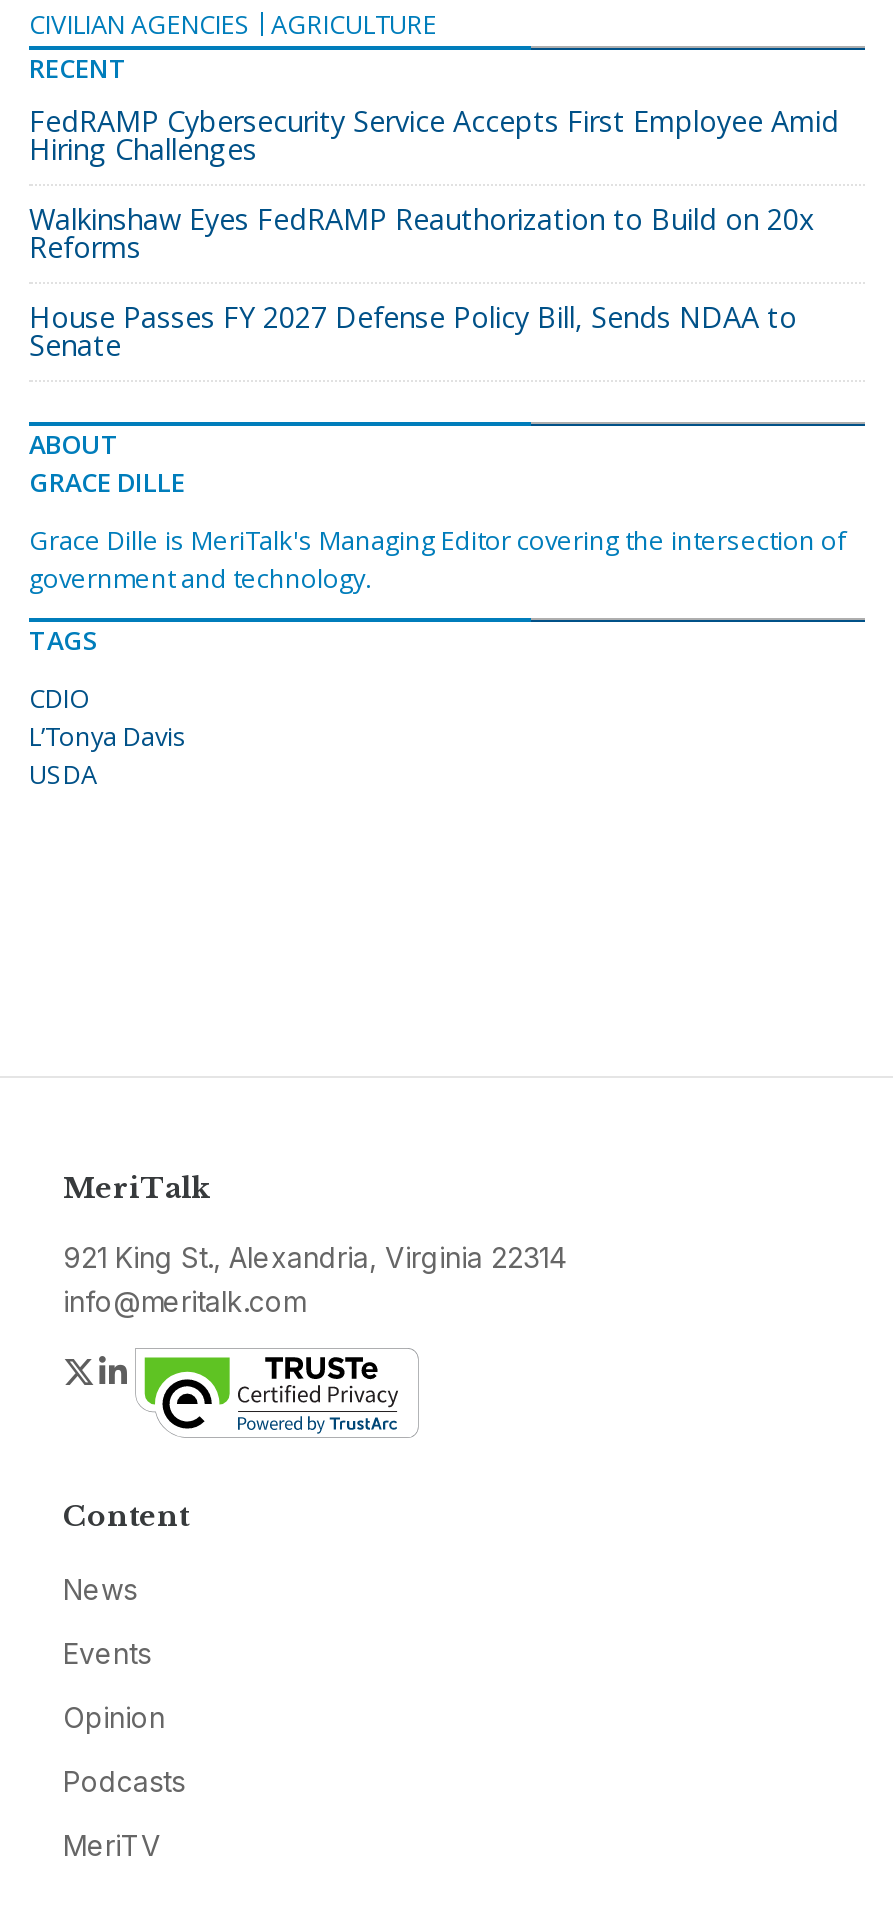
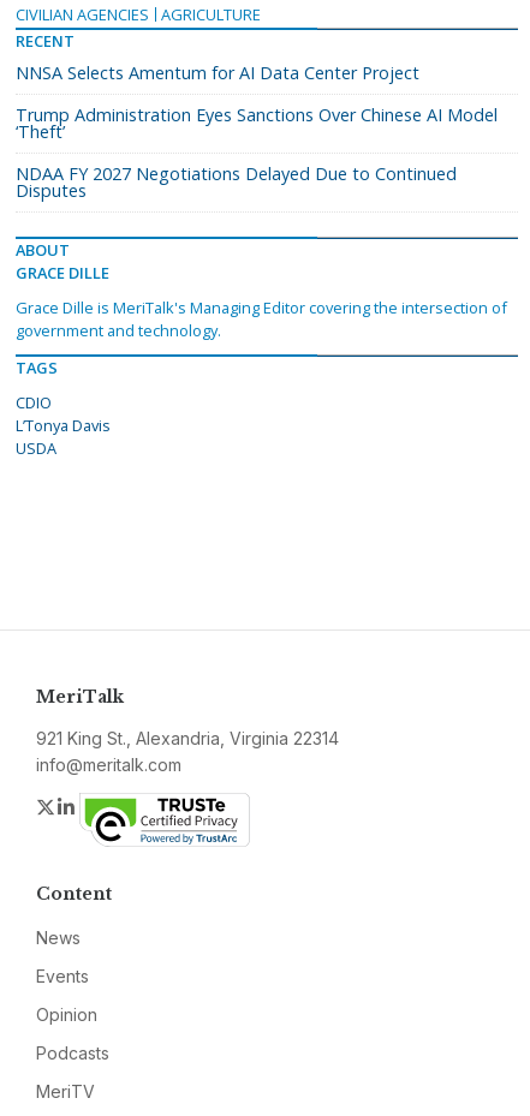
- FedRAMP Cybersecurity Service Accepts First Employee Amid
- Hiring Challenges
+ NNSA Selects Amentum for AI Data Center Project

- Walkinshaw Eyes FedRAMP Reauthorization to Build on 20x
- Reforms
+ Trump Administration Eyes Sanctions Over Chinese AI Model
+ ‘Theft’

- House Passes FY 2027 Defense Policy Bill, Sends NDAA to
- Senate
+ NDAA FY 2027 Negotiations Delayed Due to Continued
+ Disputes
